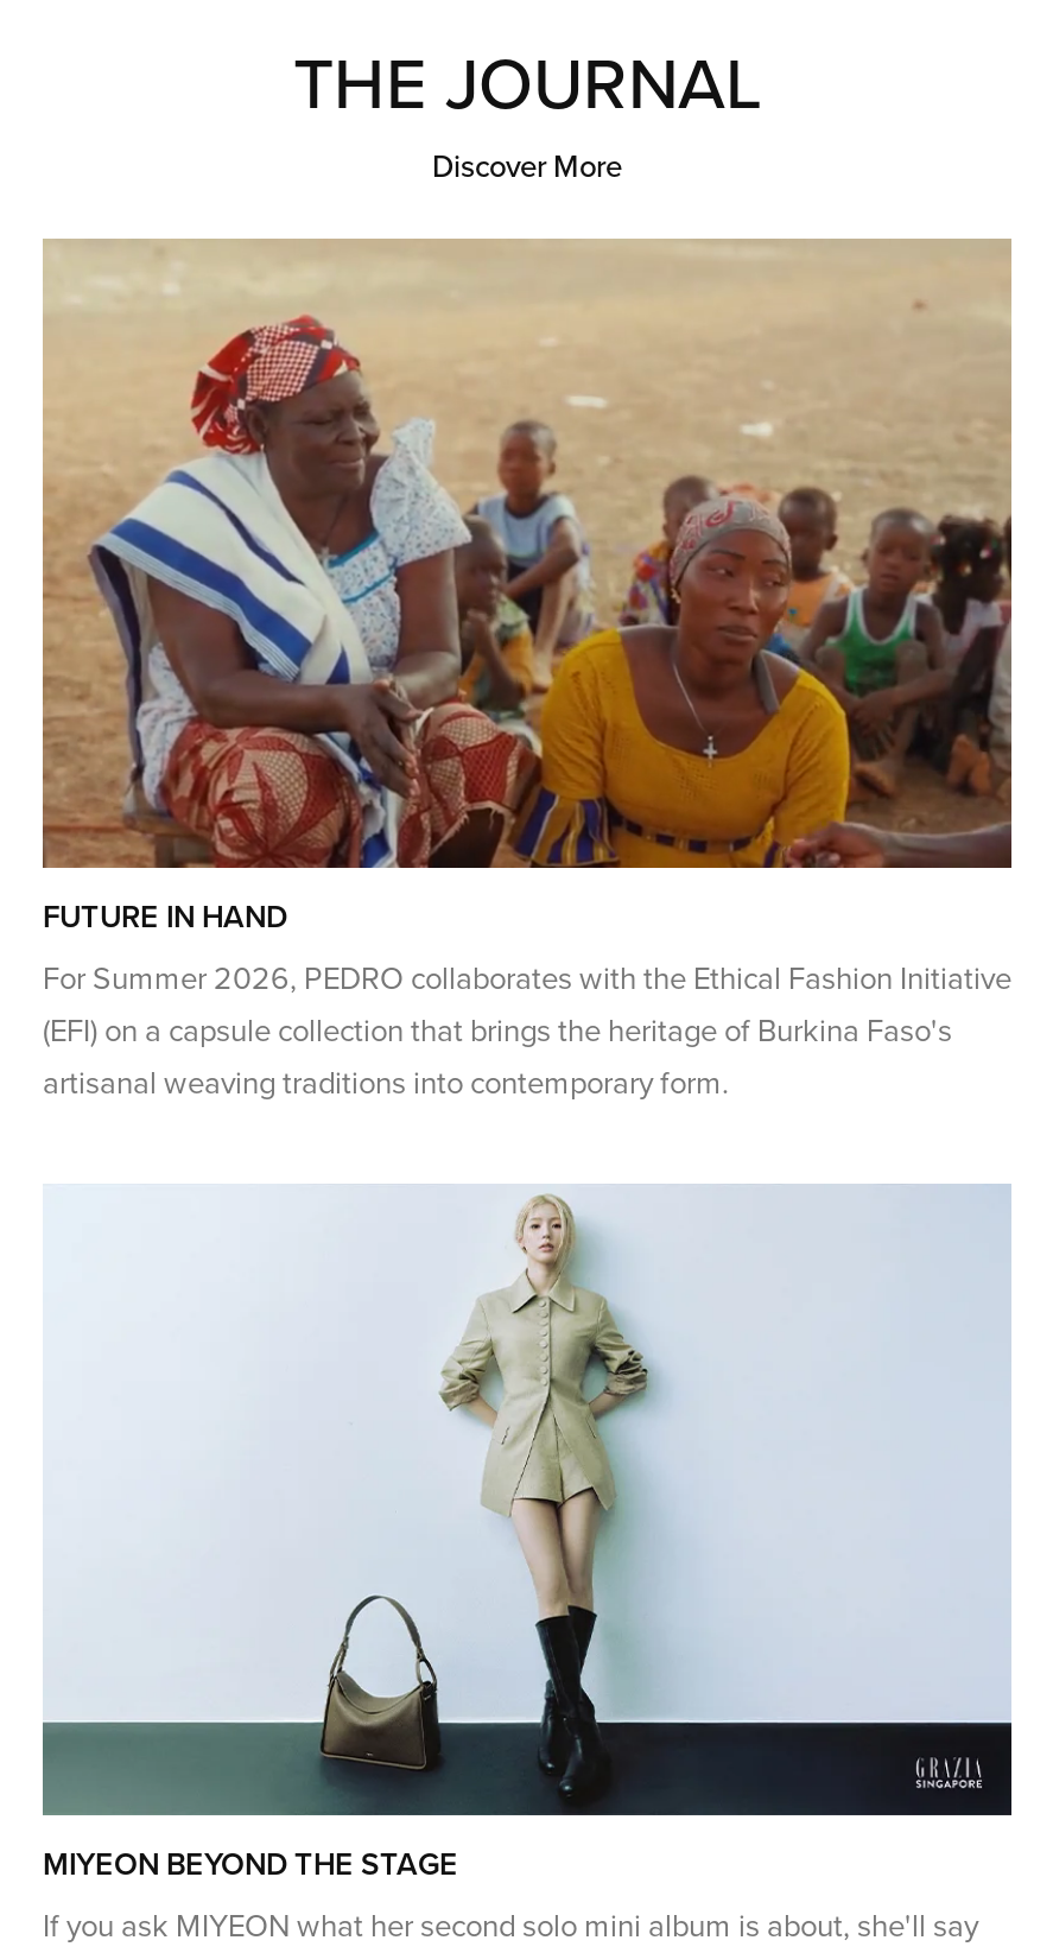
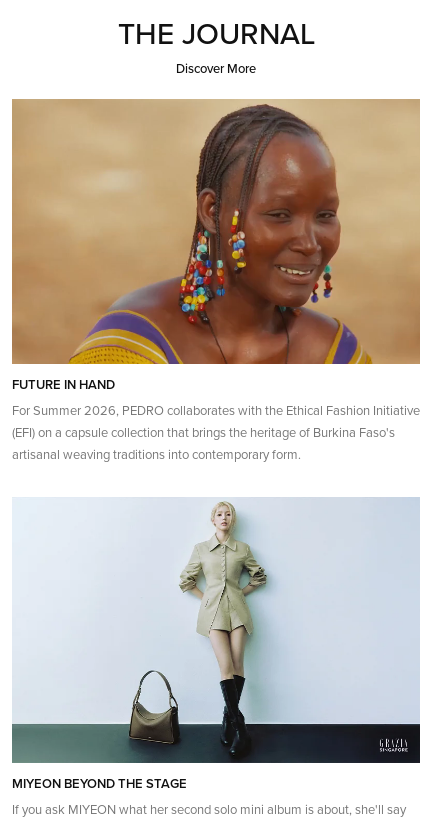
- [image]
+ [image]
